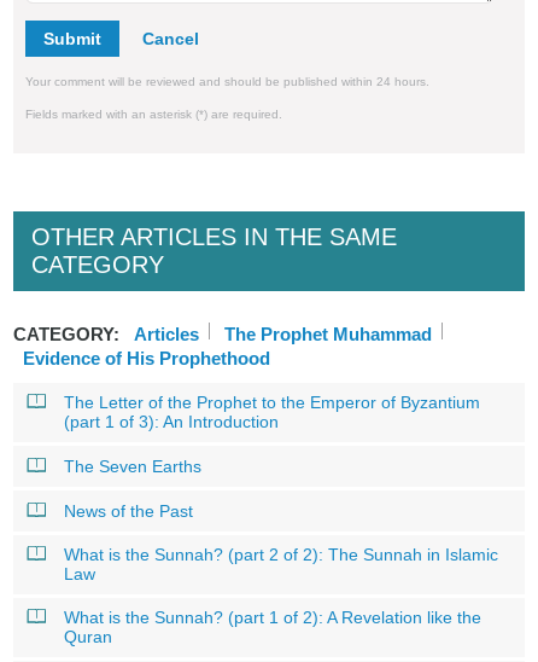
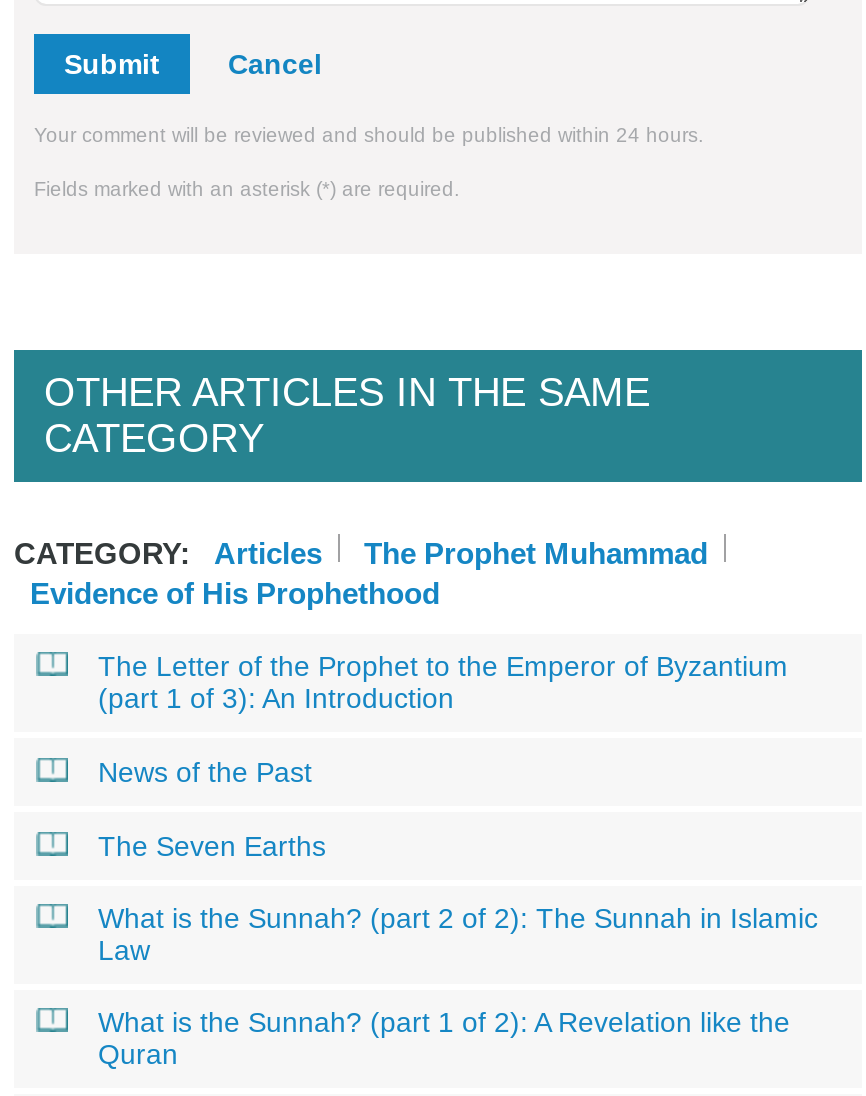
moved down: The Seven Earths

moved up: News of the Past
